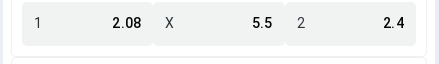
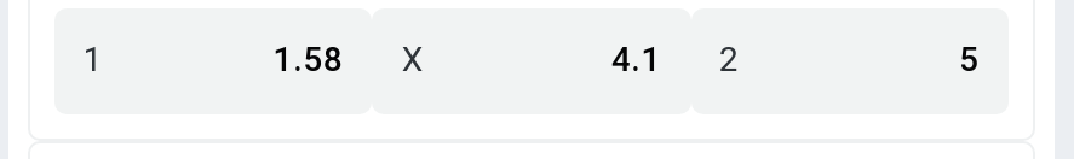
- 2.08 X
+ 1.58 X

- 5.5 2
+ 4.1 2

- 2.4
+ 5
